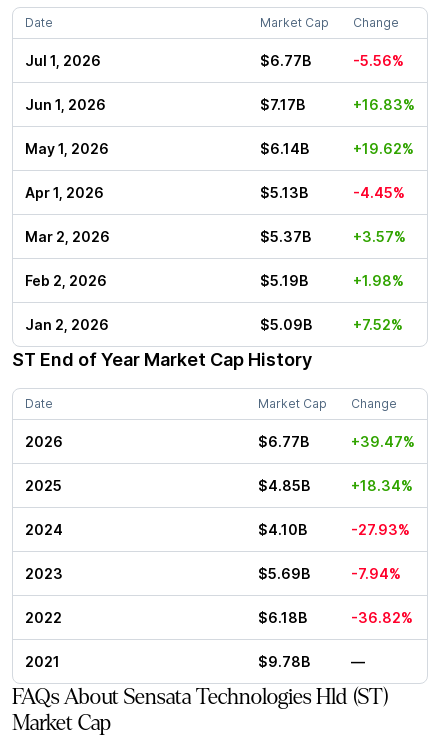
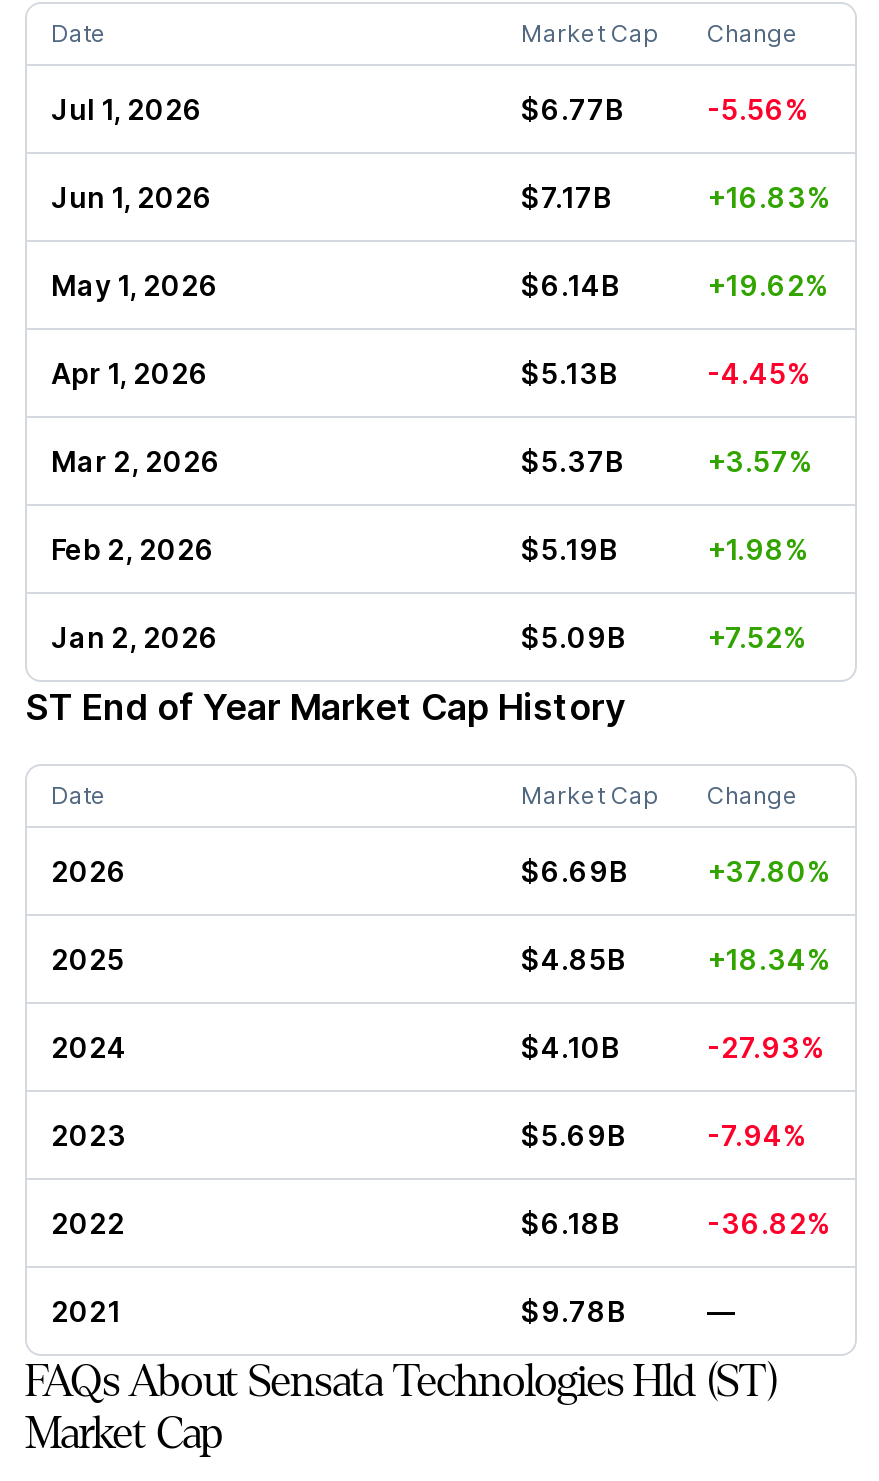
- $6.77B
- +39.47%
+ $6.69B
+ +37.80%
